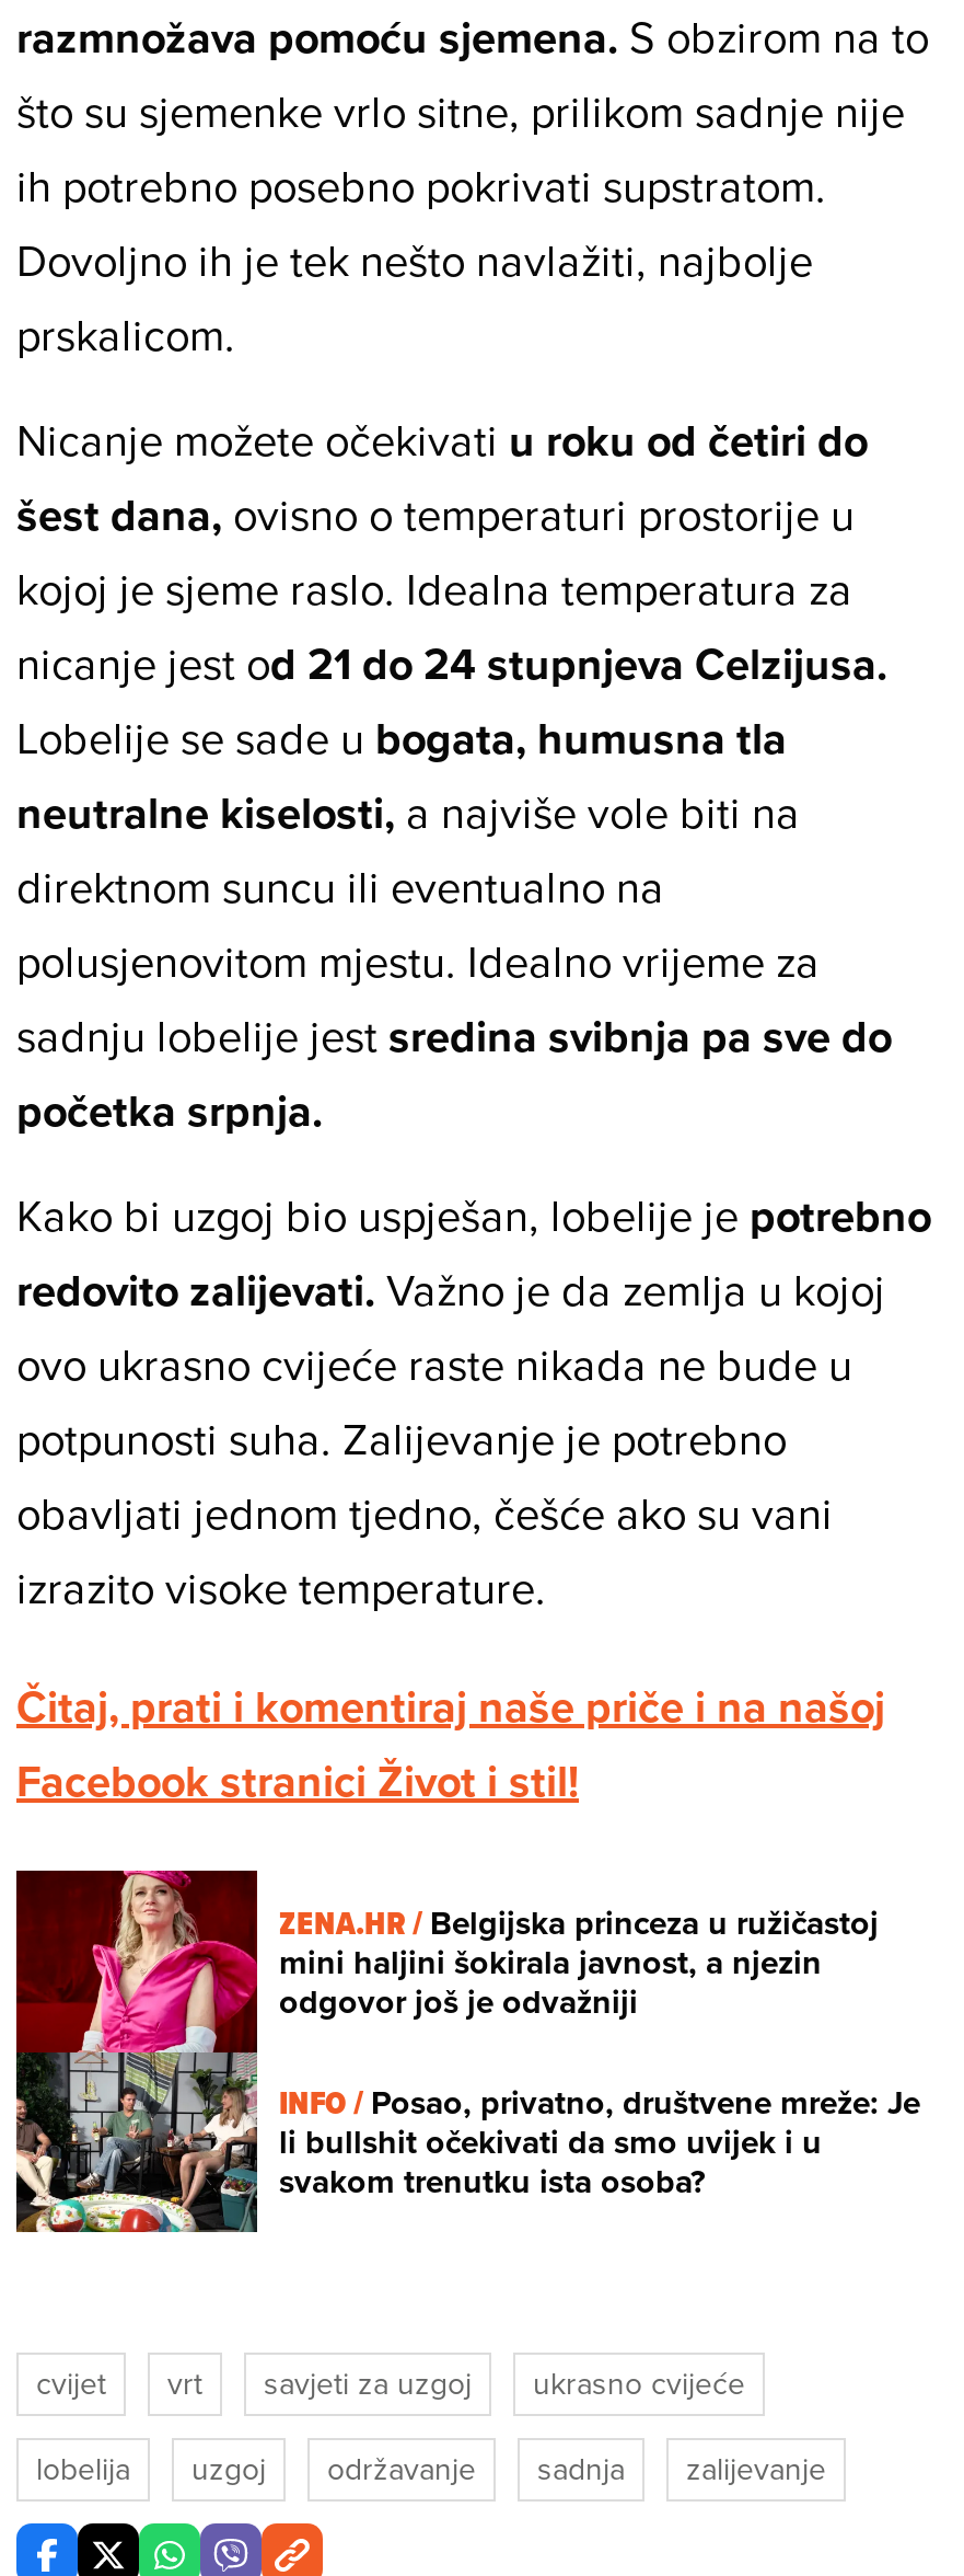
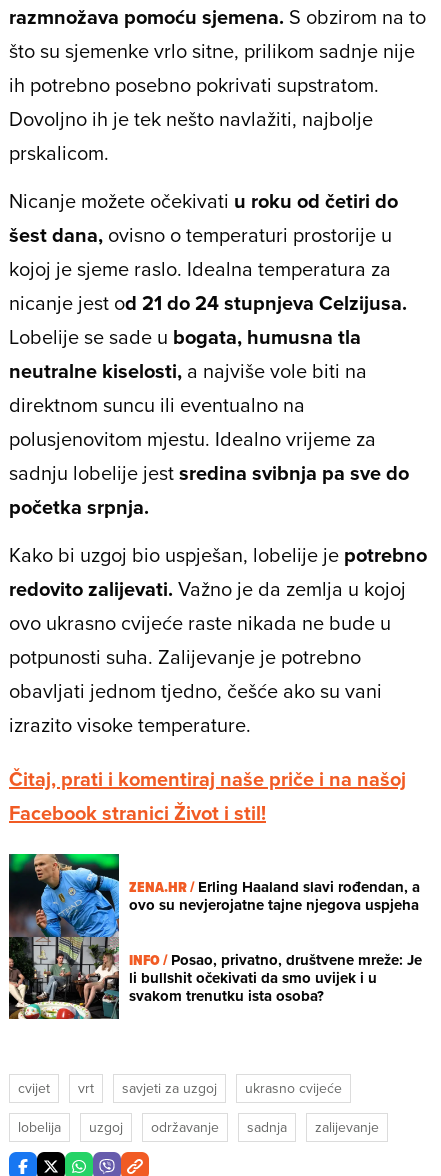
- [image]
- ZENA.HR / Belgijska princeza u ružičastoj
- mini haljini šokirala javnost, a njezin
- odgovor još je odvažniji
+ [image]
+ ZENA.HR / Erling Haaland slavi rođendan, a
+ ovo su nevjerojatne tajne njegova uspjeha
